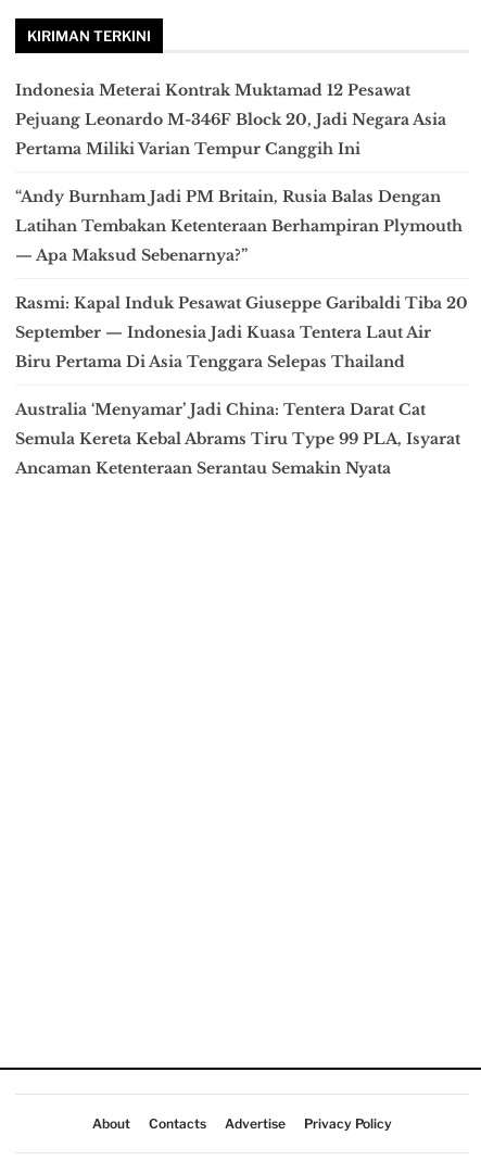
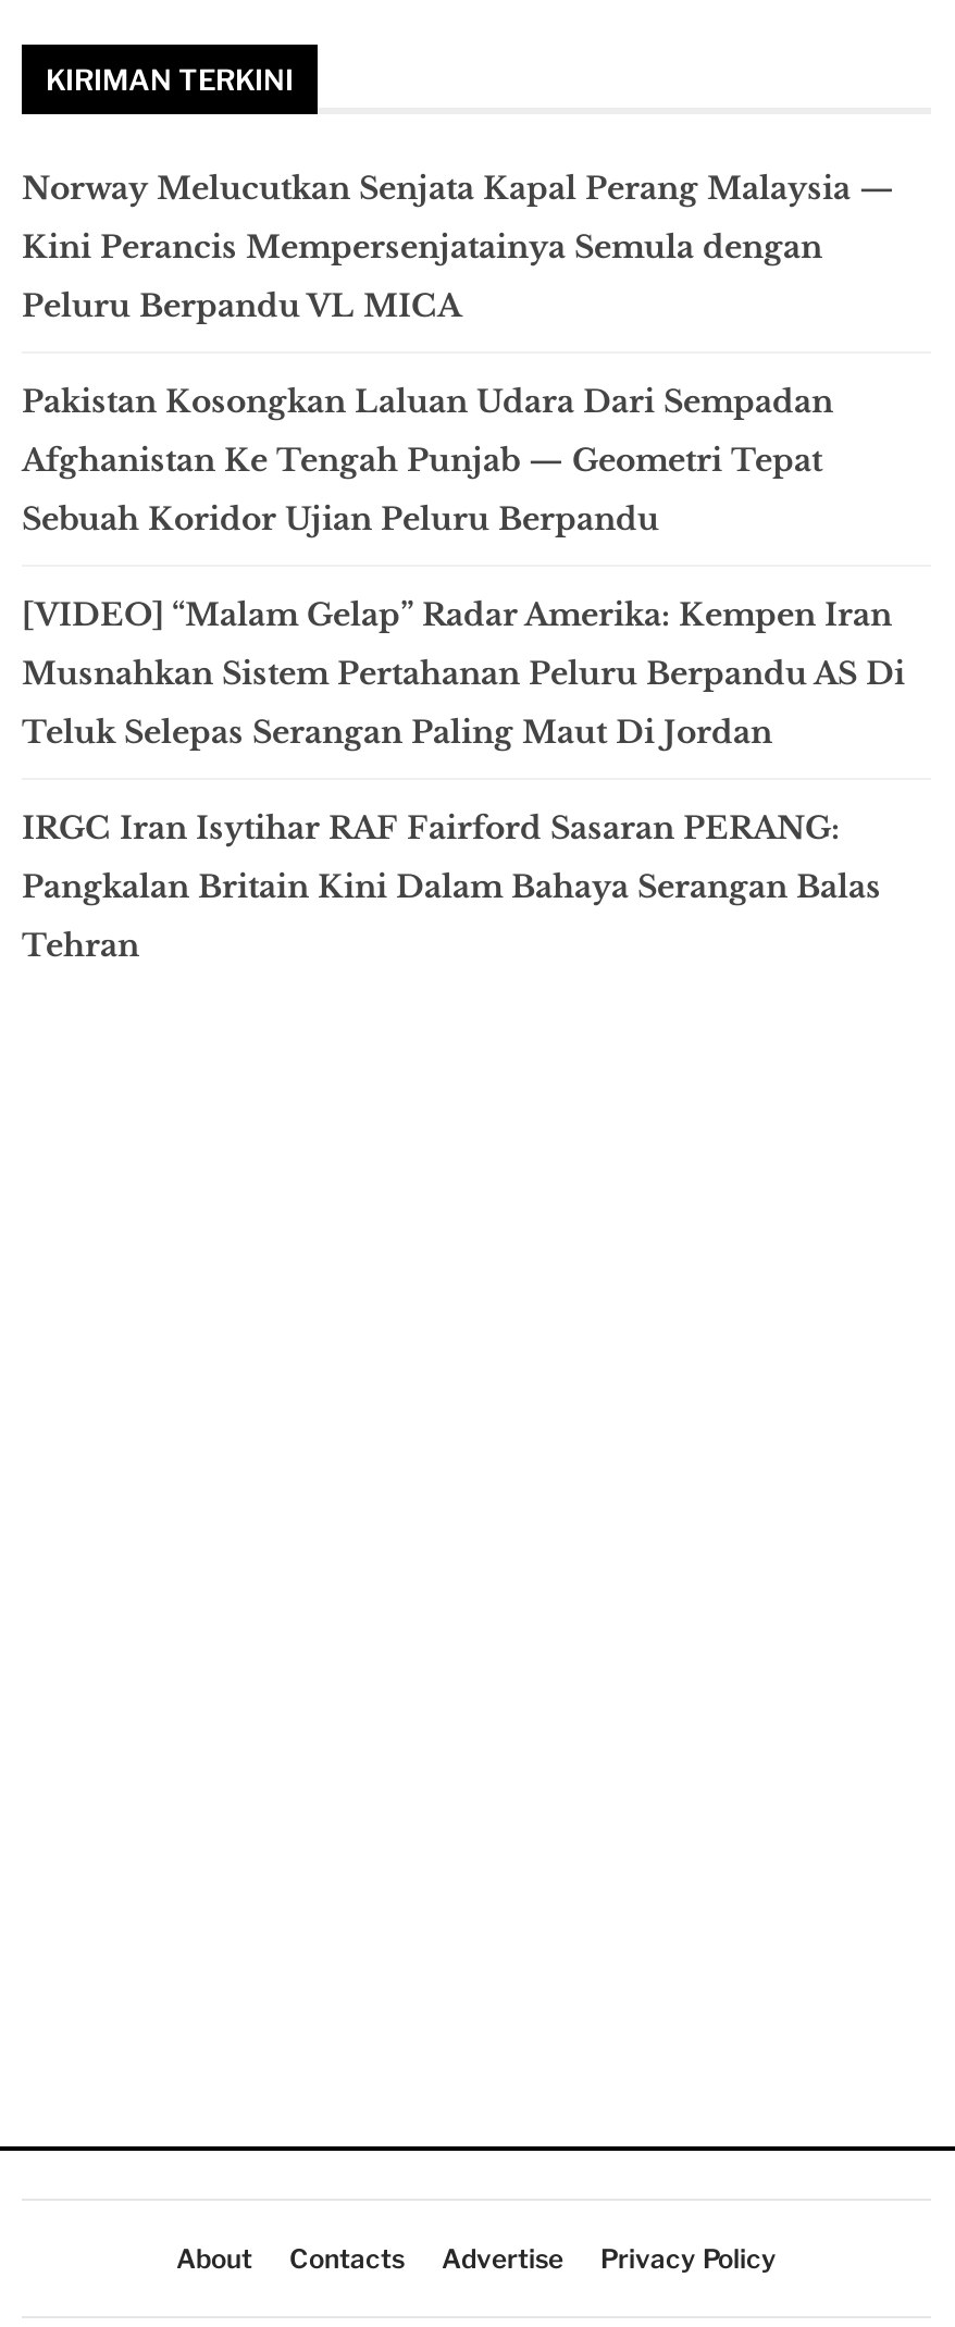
- Indonesia Meterai Kontrak Muktamad 12 Pesawat
+ Norway Melucutkan Senjata Kapal Perang Malaysia —

- Pejuang Leonardo M-346F Block 20, Jadi Negara Asia
+ Kini Perancis Mempersenjatainya Semula dengan

- Pertama Miliki Varian Tempur Canggih Ini
+ Peluru Berpandu VL MICA

- “Andy Burnham Jadi PM Britain, Rusia Balas Dengan
+ Pakistan Kosongkan Laluan Udara Dari Sempadan

- Latihan Tembakan Ketenteraan Berhampiran Plymouth
+ Afghanistan Ke Tengah Punjab — Geometri Tepat

- — Apa Maksud Sebenarnya?”
+ Sebuah Koridor Ujian Peluru Berpandu

- Rasmi: Kapal Induk Pesawat Giuseppe Garibaldi Tiba 20
+ [VIDEO] “Malam Gelap” Radar Amerika: Kempen Iran

- September — Indonesia Jadi Kuasa Tentera Laut Air
+ Musnahkan Sistem Pertahanan Peluru Berpandu AS Di

- Biru Pertama Di Asia Tenggara Selepas Thailand
+ Teluk Selepas Serangan Paling Maut Di Jordan

- Australia ‘Menyamar’ Jadi China: Tentera Darat Cat
+ IRGC Iran Isytihar RAF Fairford Sasaran PERANG:

- Semula Kereta Kebal Abrams Tiru Type 99 PLA, Isyarat
+ Pangkalan Britain Kini Dalam Bahaya Serangan Balas

- Ancaman Ketenteraan Serantau Semakin Nyata
+ Tehran
